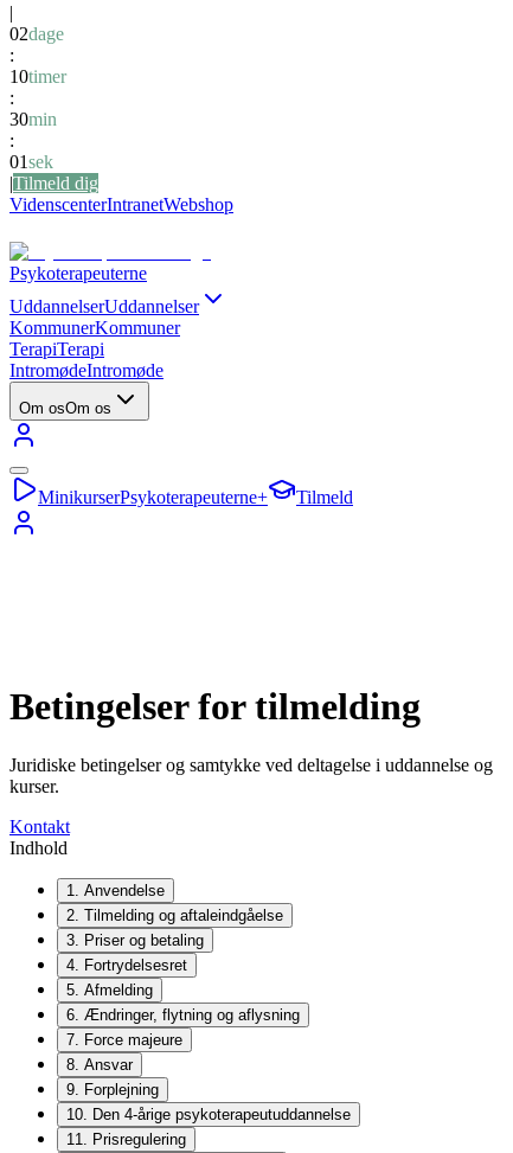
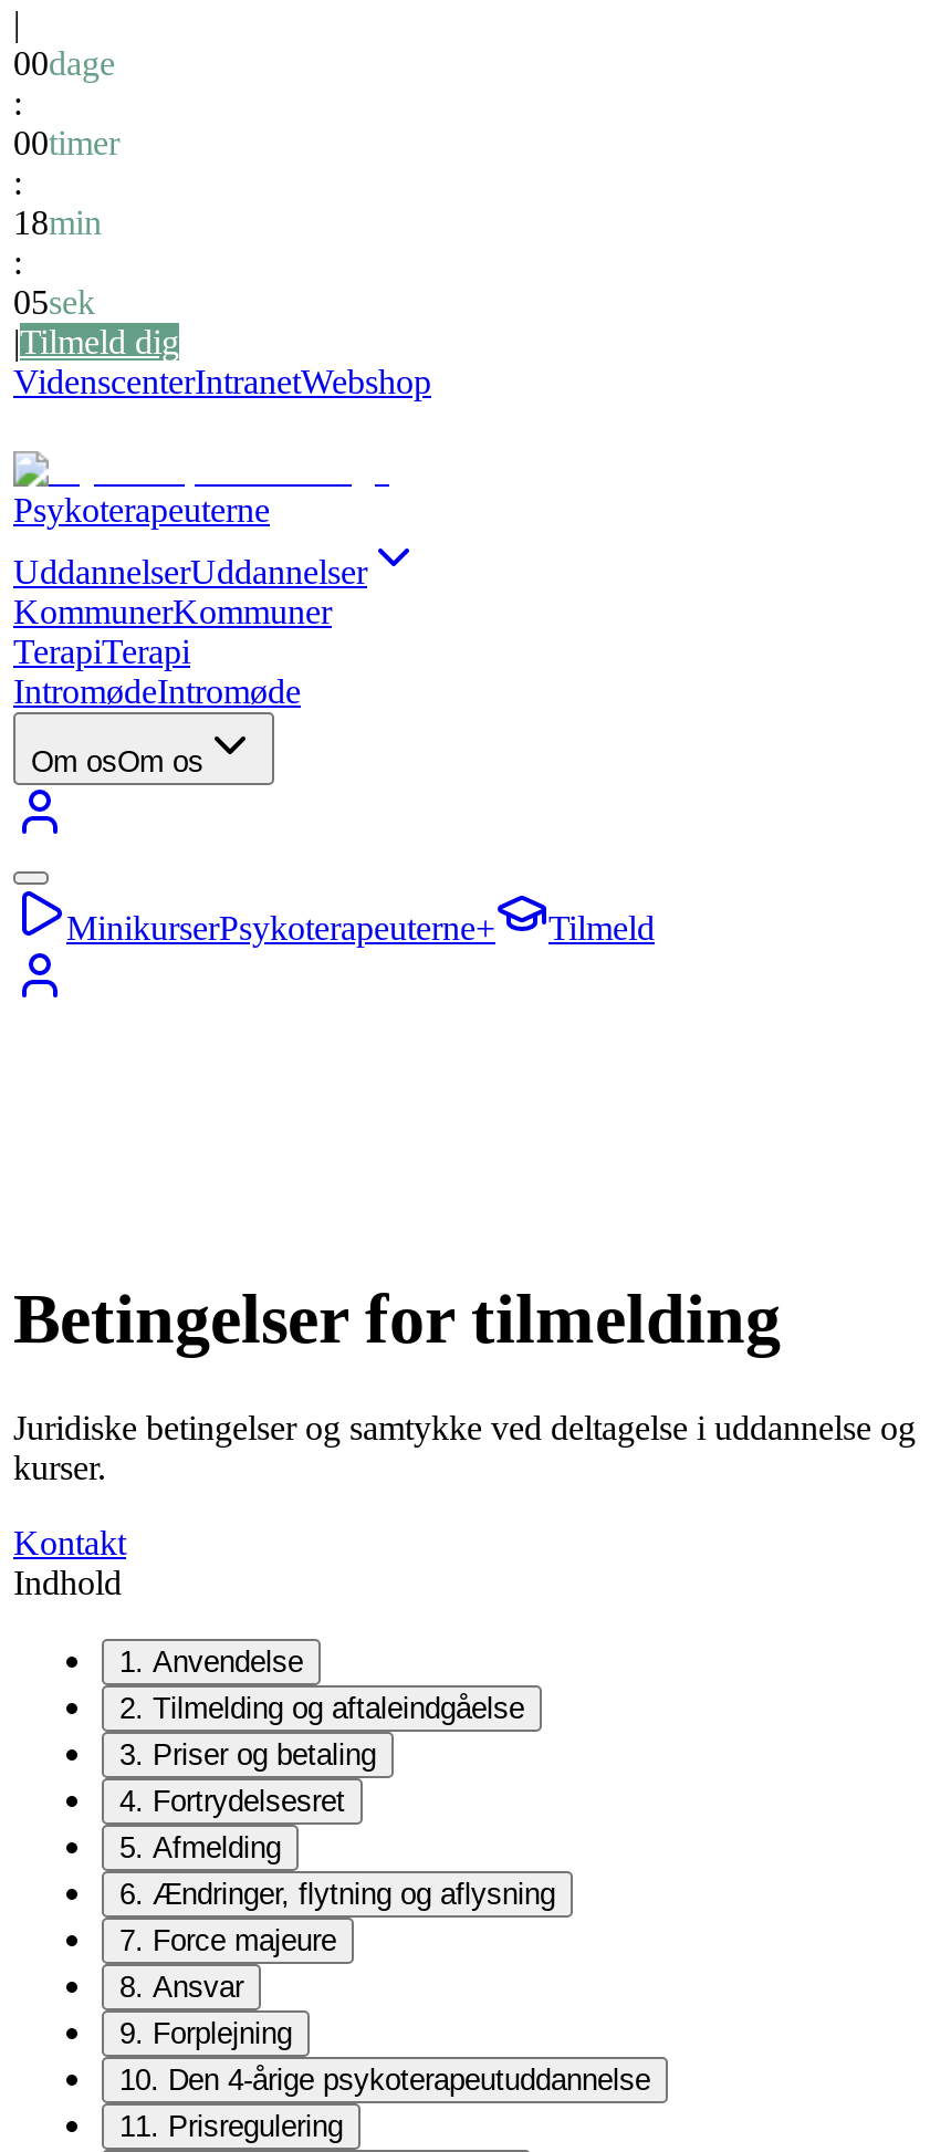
- 02dage
+ 00dage

- 10timer
+ 00timer

- 30min
+ 18min

- 01sek
+ 05sek
